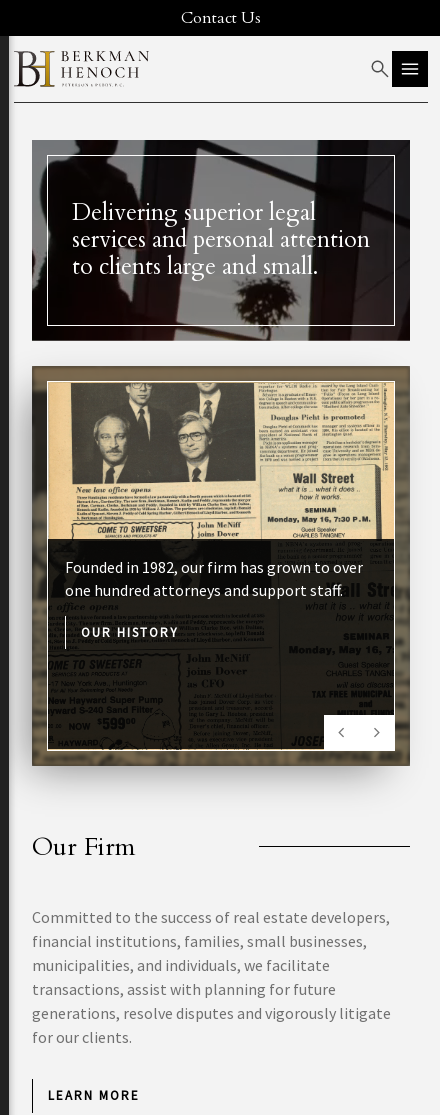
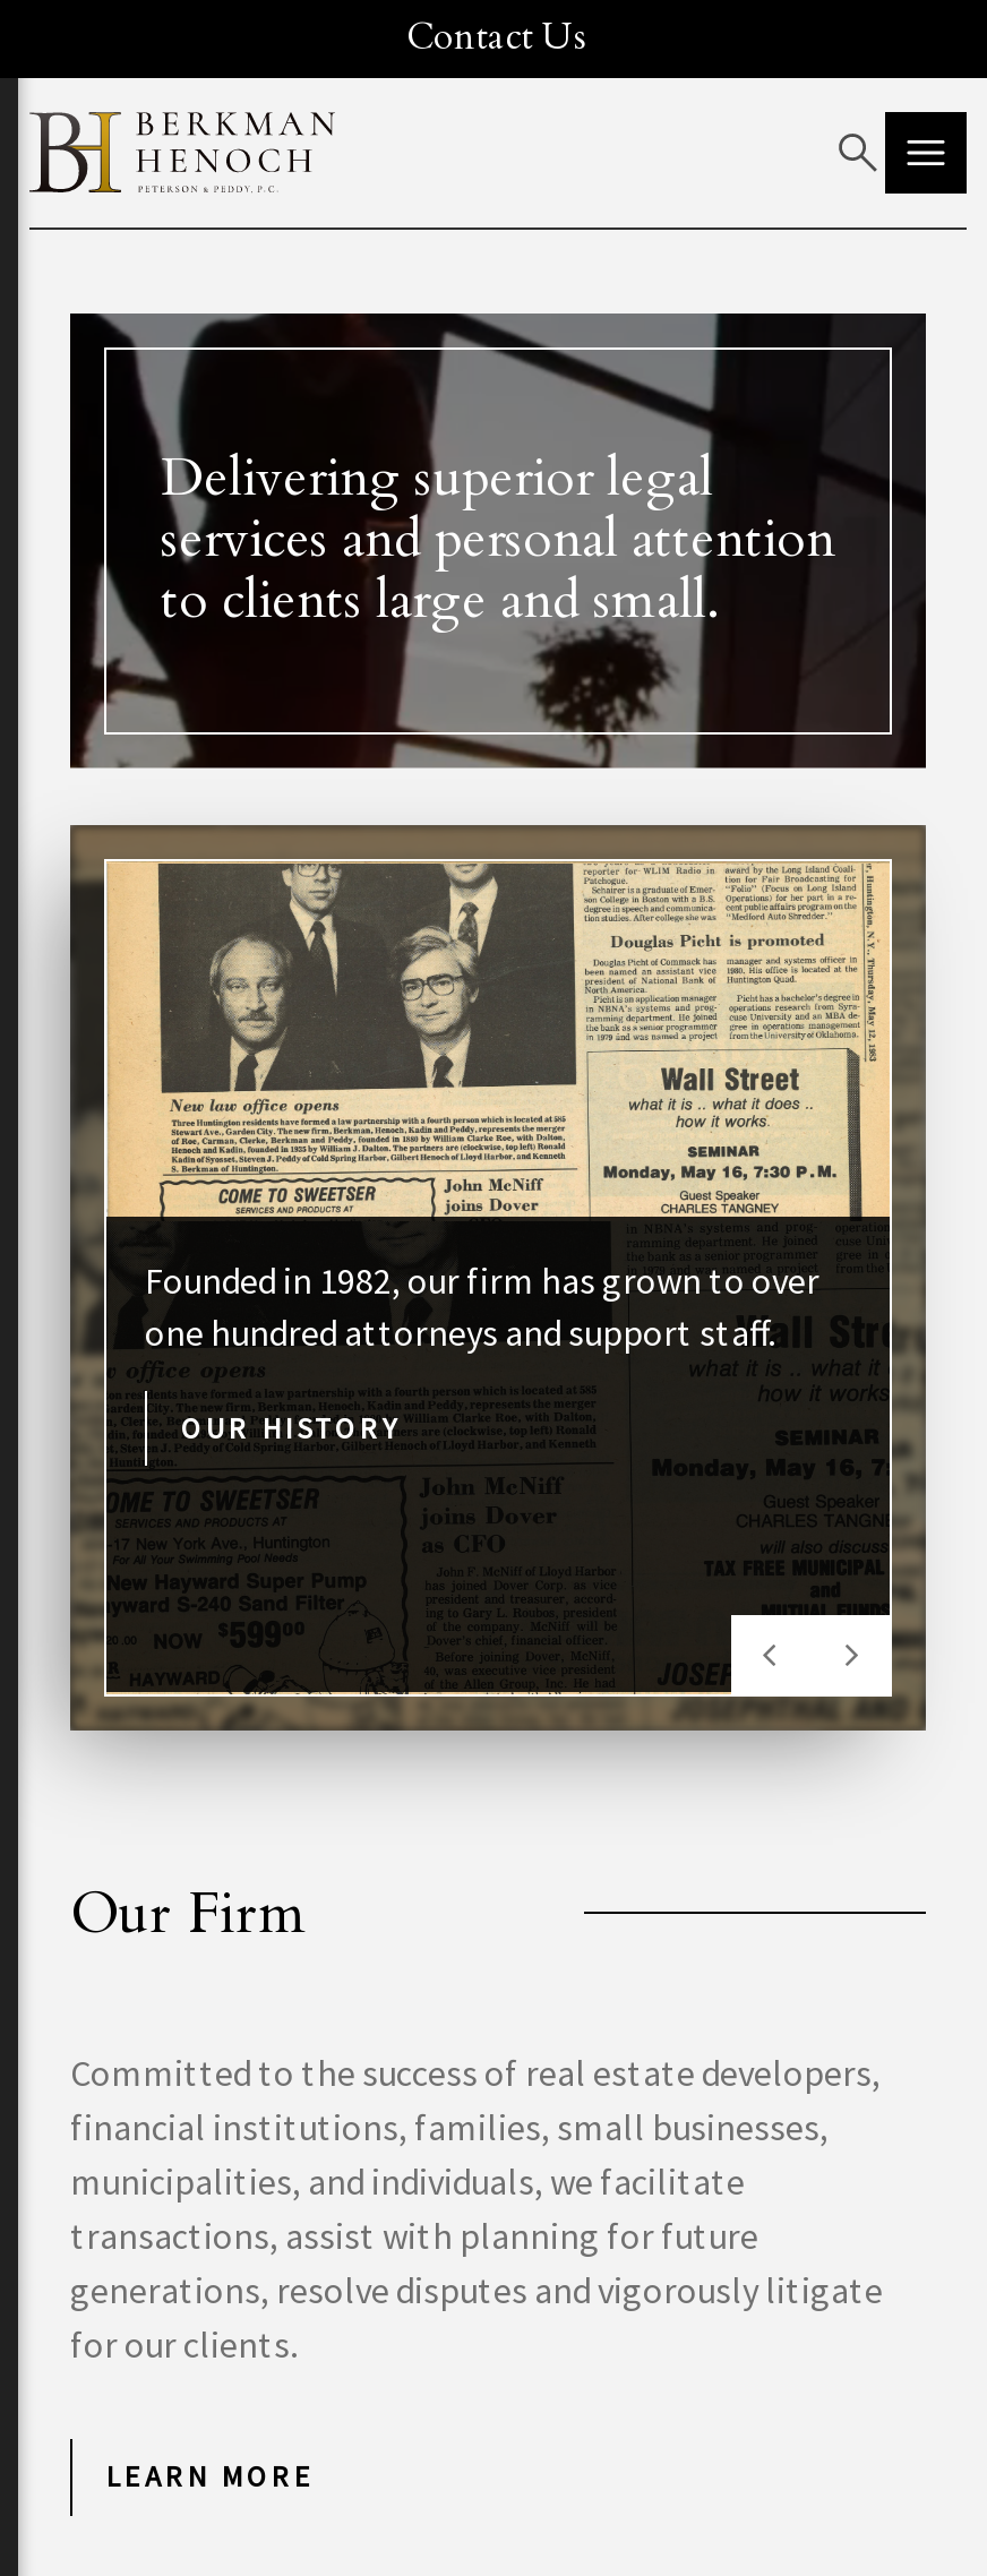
- [image]
+ [image]
